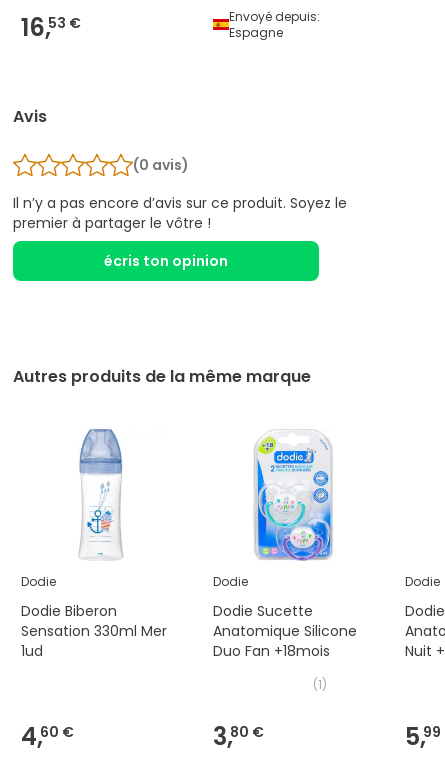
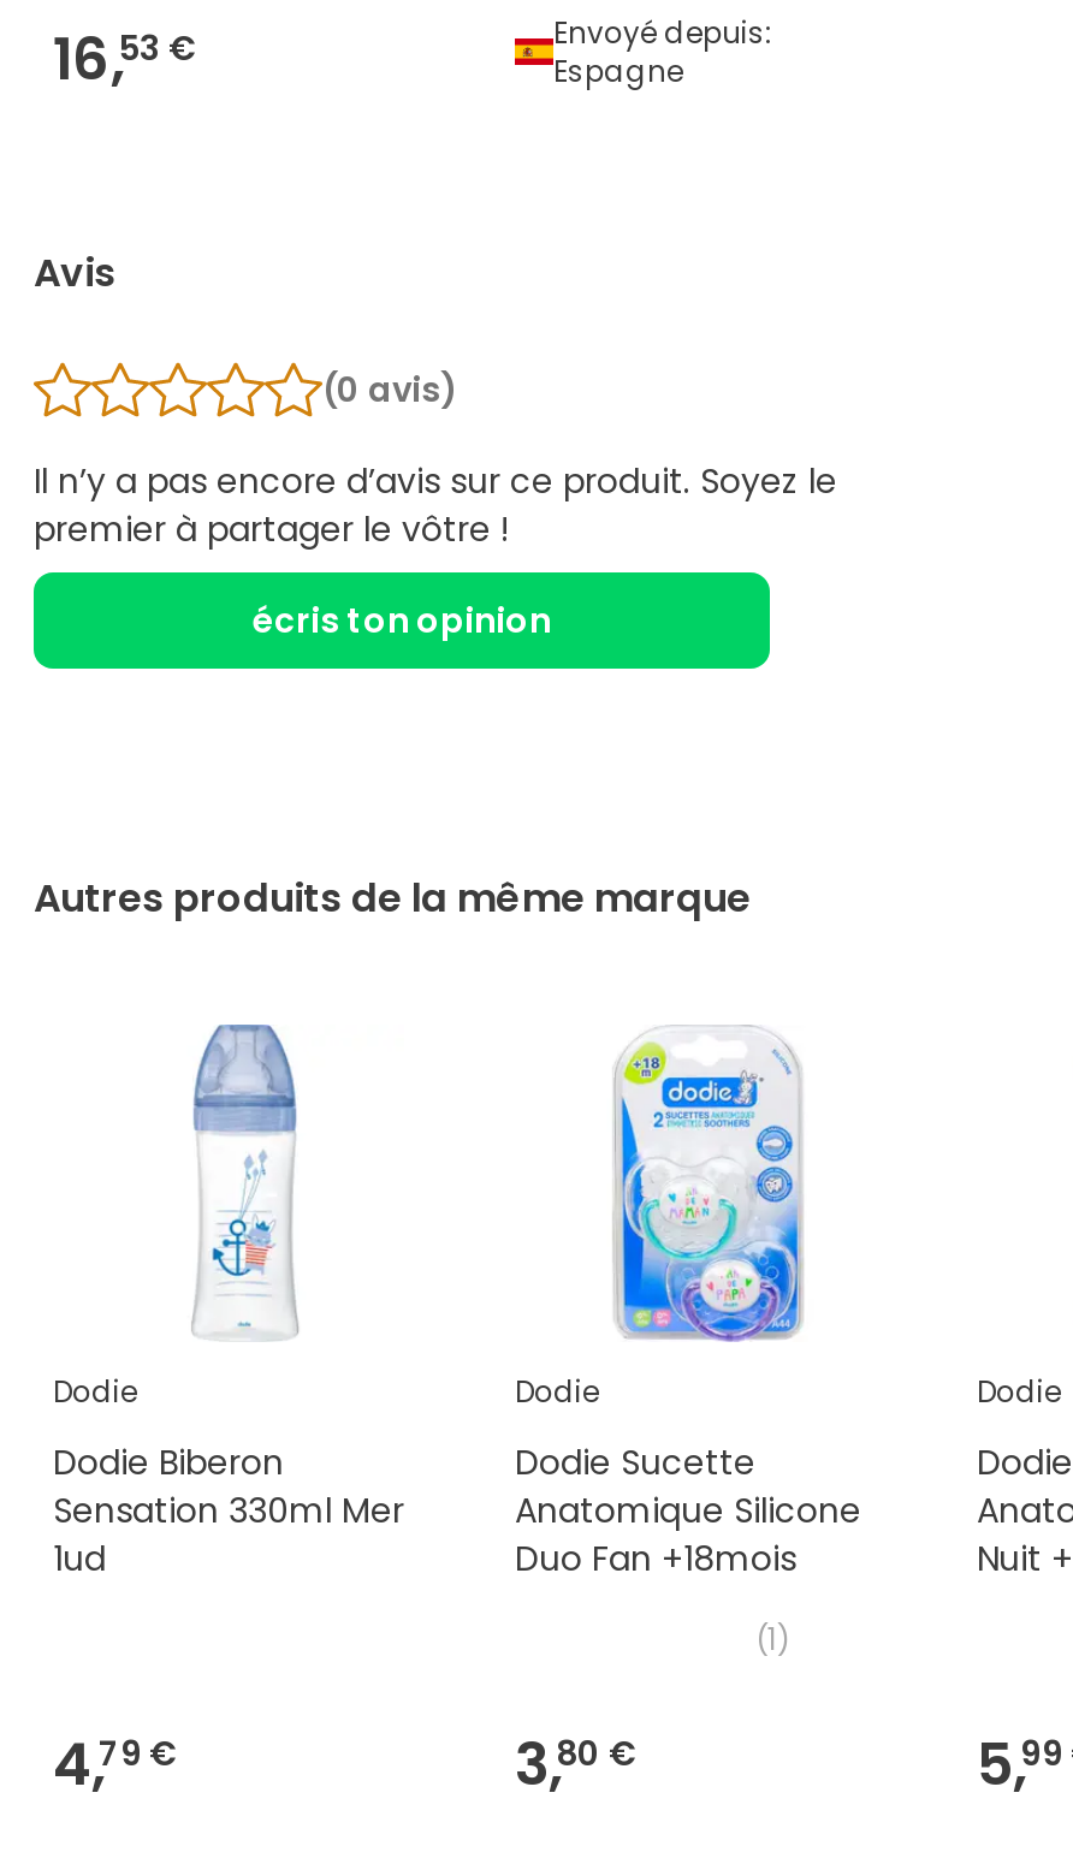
- 4, 60 €
+ 4, 79 €
